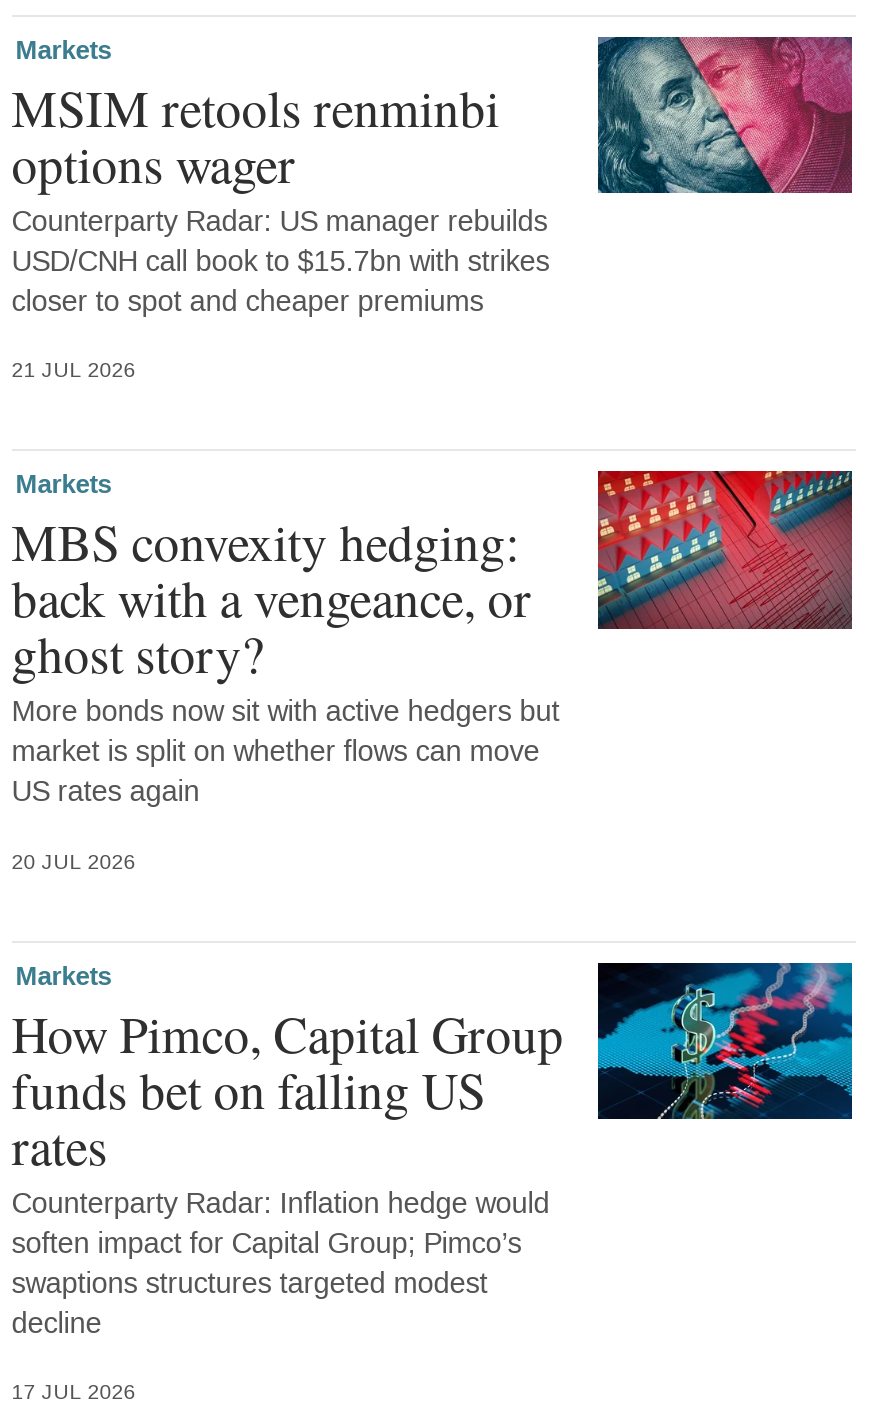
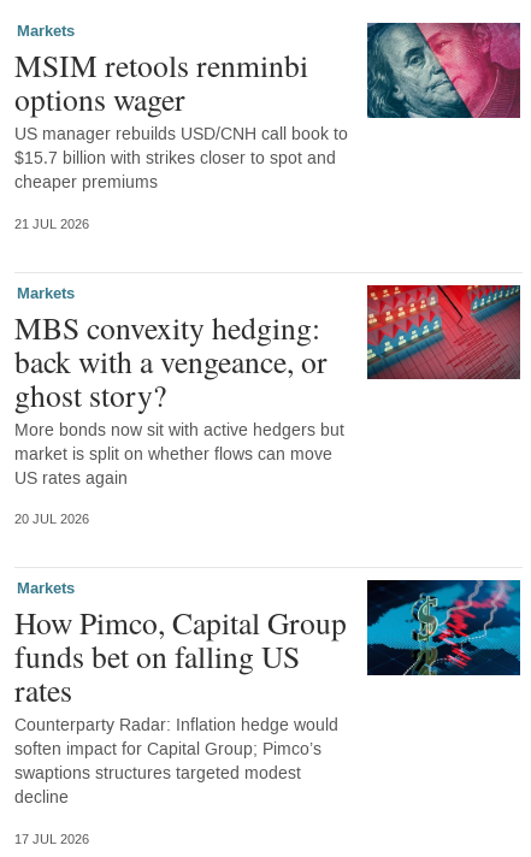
- Counterparty Radar: US manager rebuilds
- USD/CNH call book to $15.7bn with strikes
- closer to spot and cheaper premiums
+ US manager rebuilds USD/CNH call book to
+ $15.7 billion with strikes closer to spot and
+ cheaper premiums
